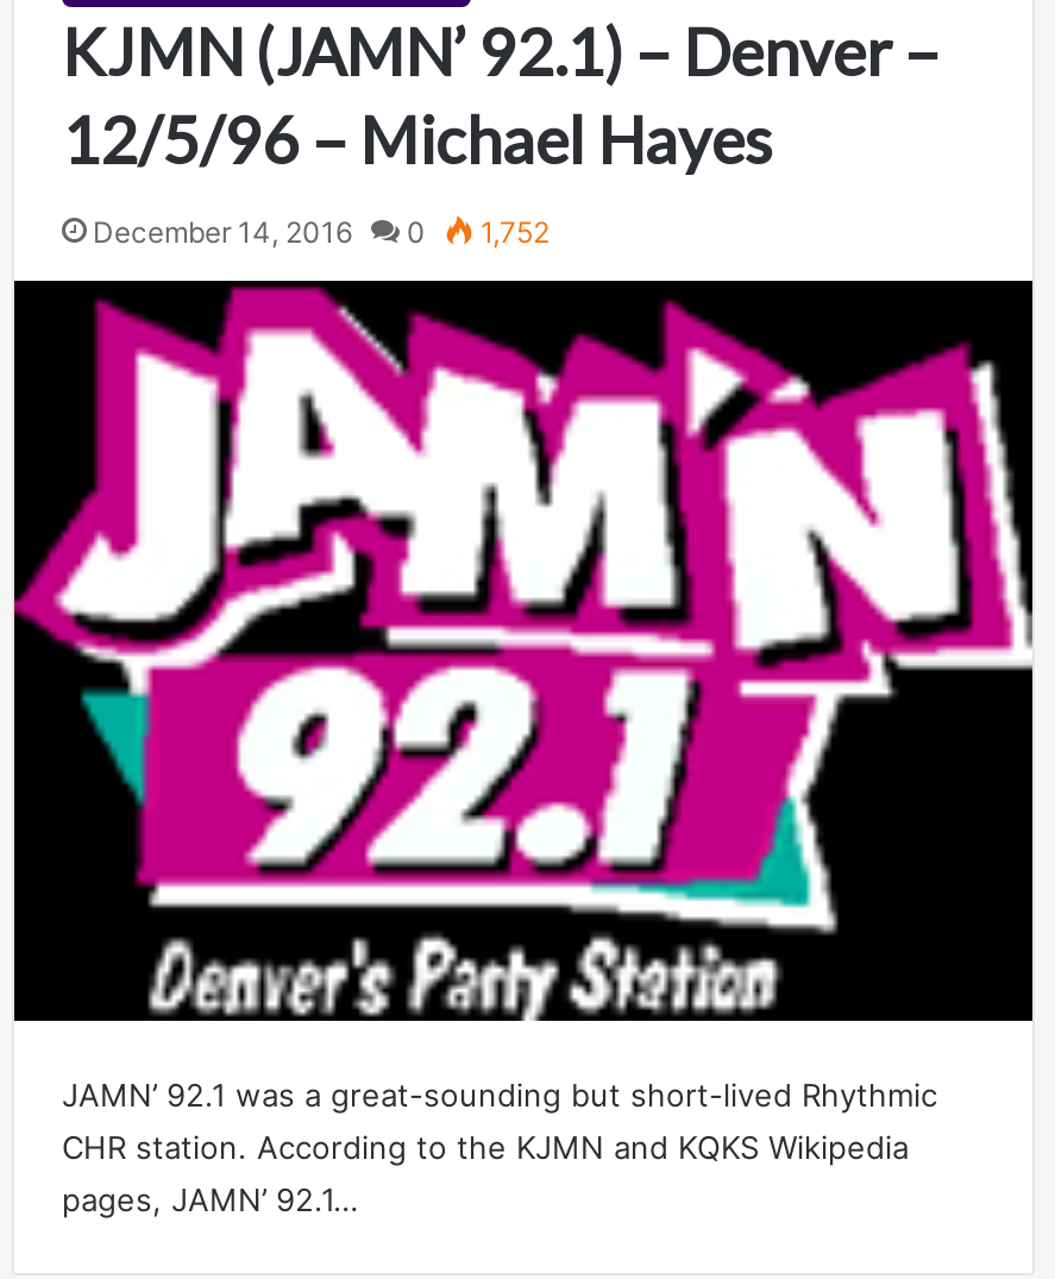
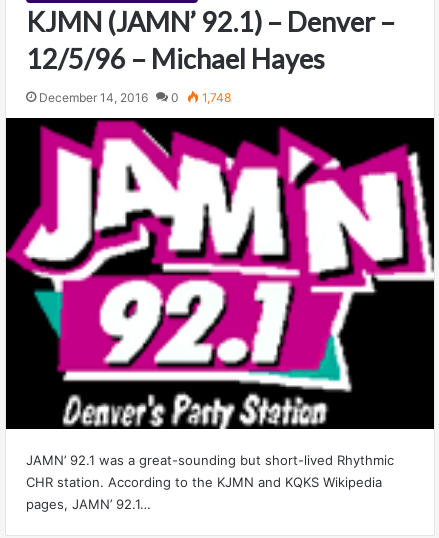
- December 14, 2016 0 1,752
+ December 14, 2016 0 1,748
